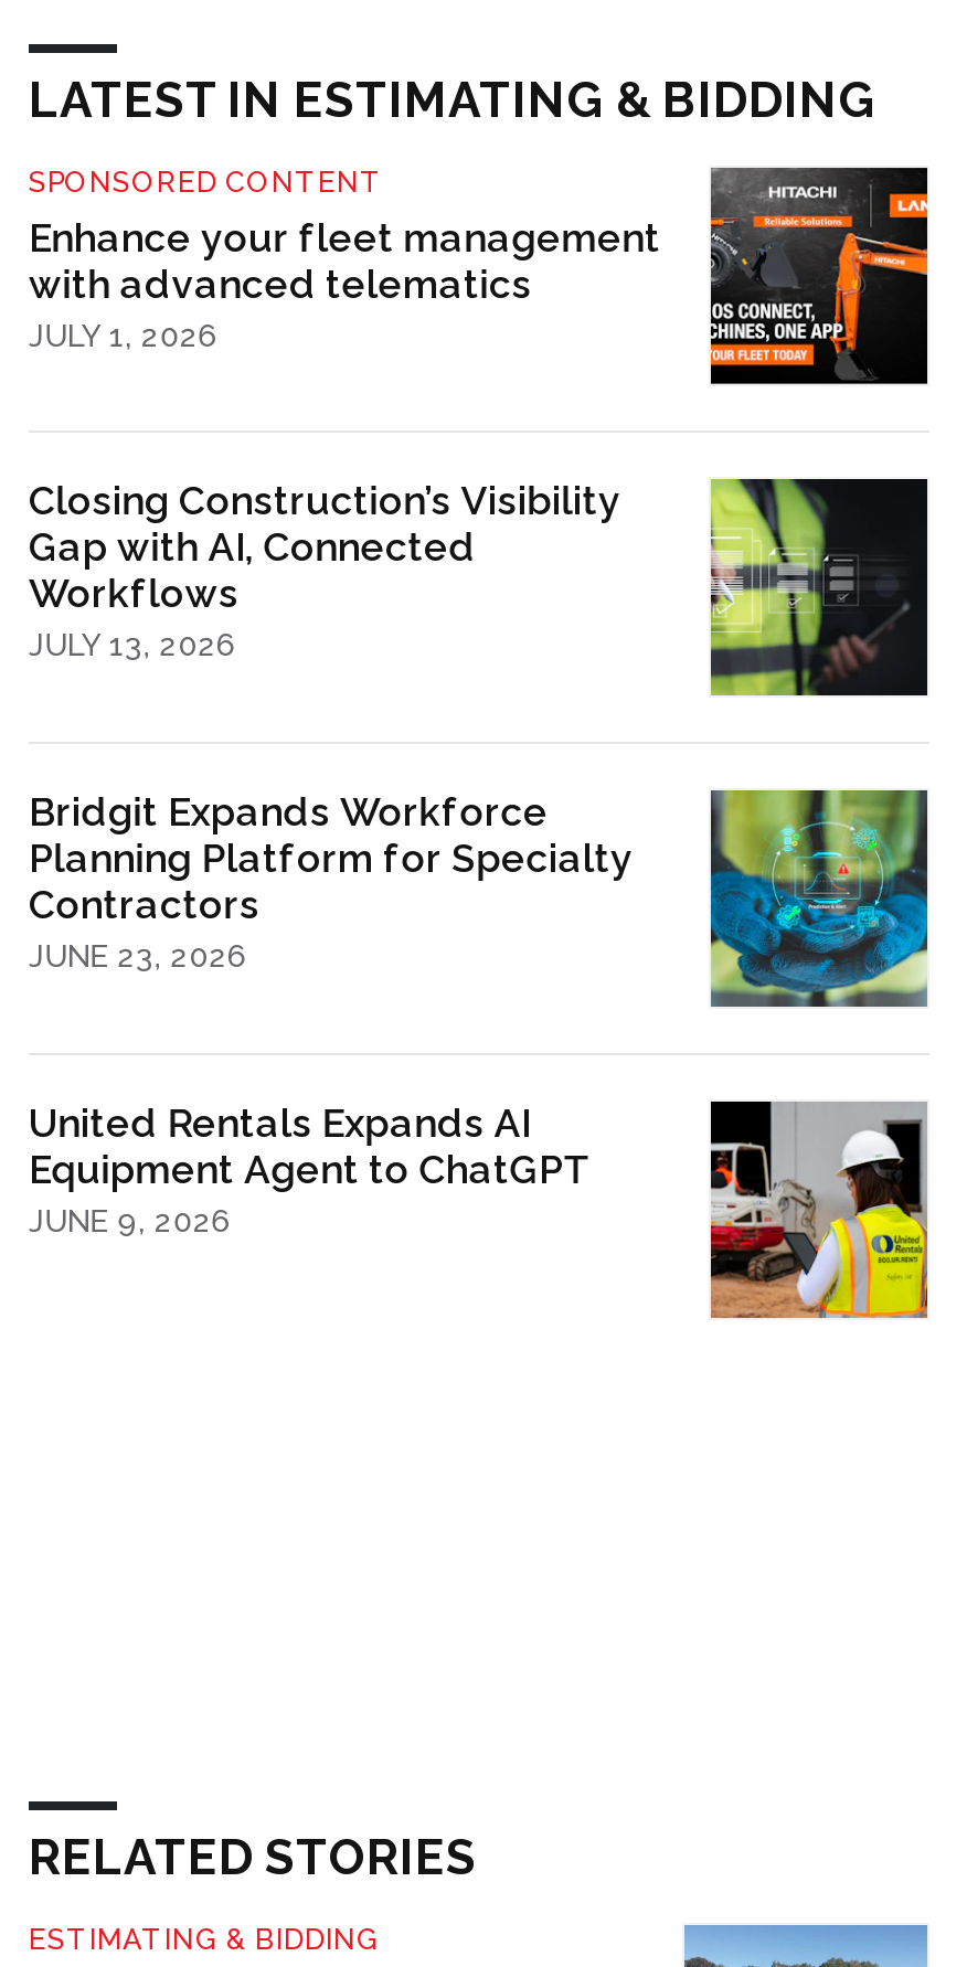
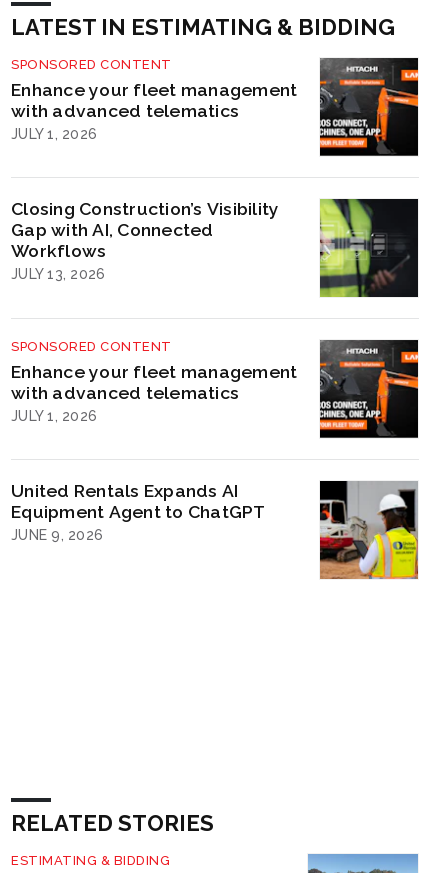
- [image]
- Bridgit Expands Workforce
- Planning Platform for Specialty
- Contractors
- JUNE 23, 2026
+ [image]
+ SPONSORED CONTENT
+ Enhance your fleet management
+ with advanced telematics
+ JULY 1, 2026
